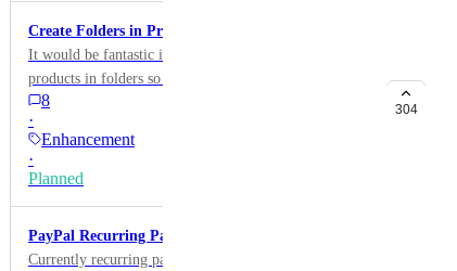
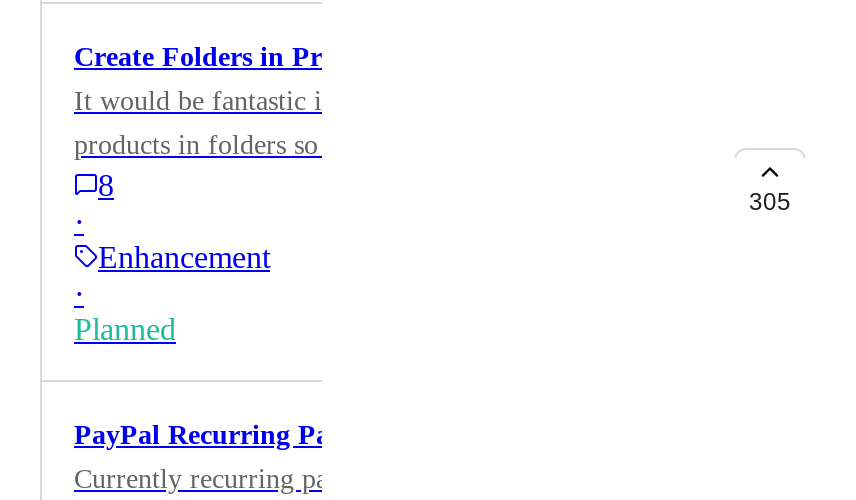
- 304
+ 305
